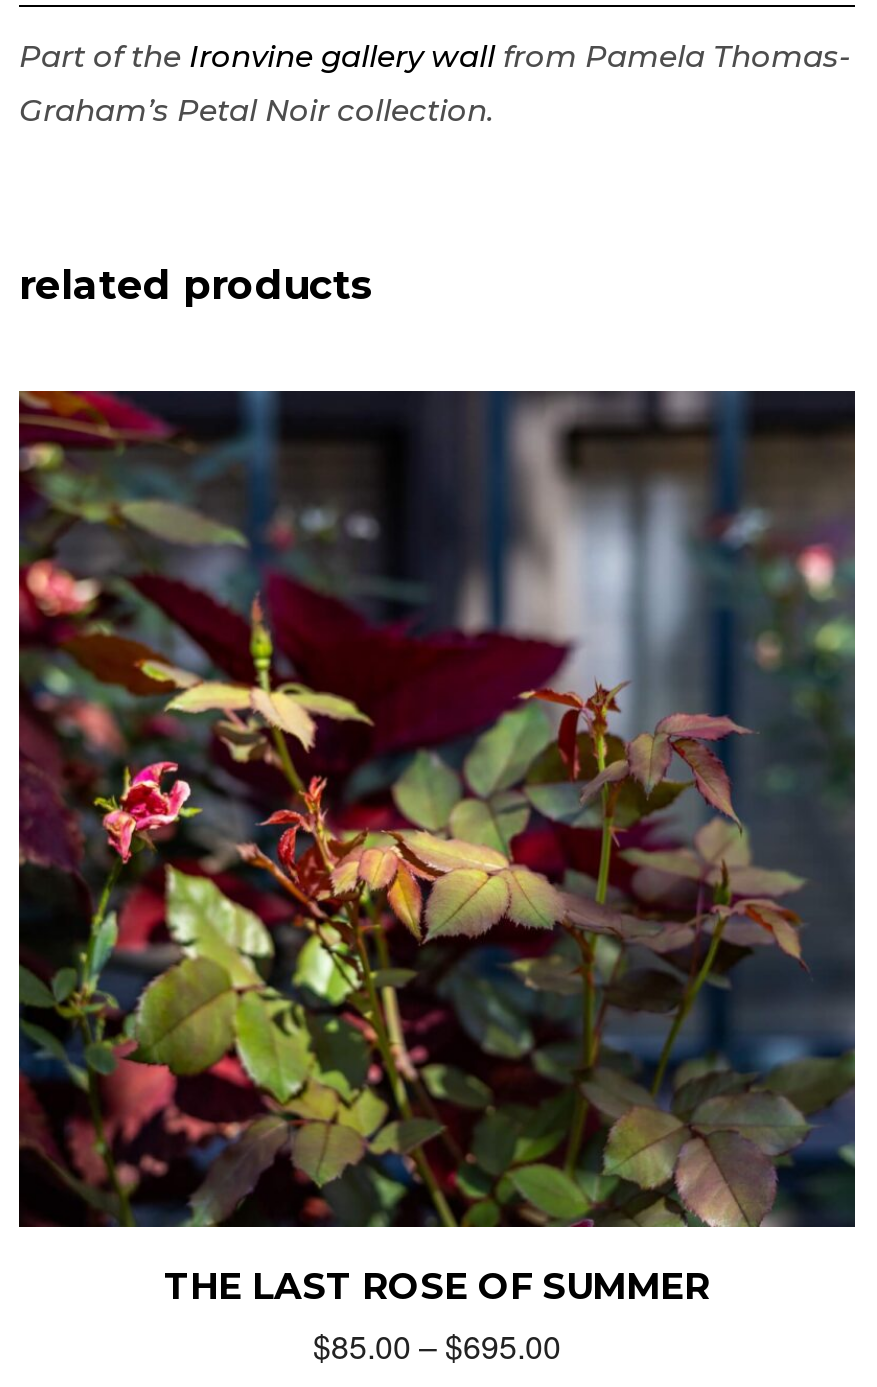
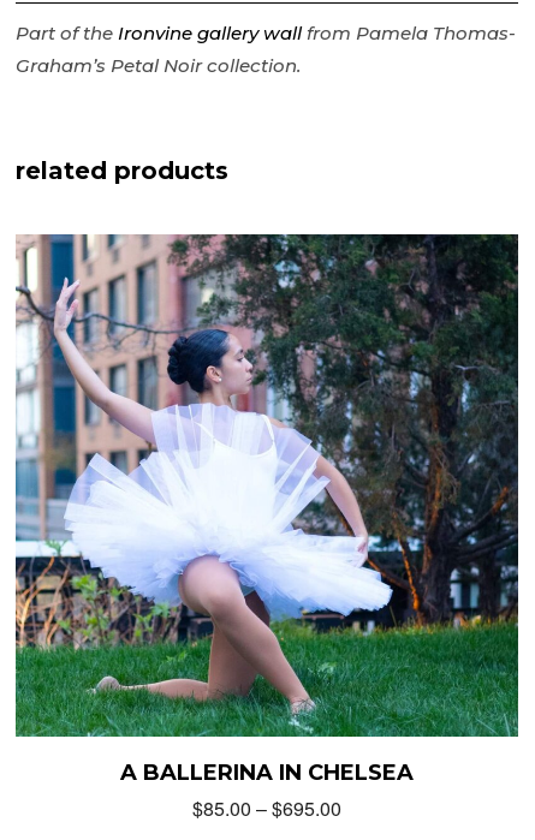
- [image]
- THE LAST ROSE OF SUMMER
+ [image]
+ A BALLERINA IN CHELSEA
